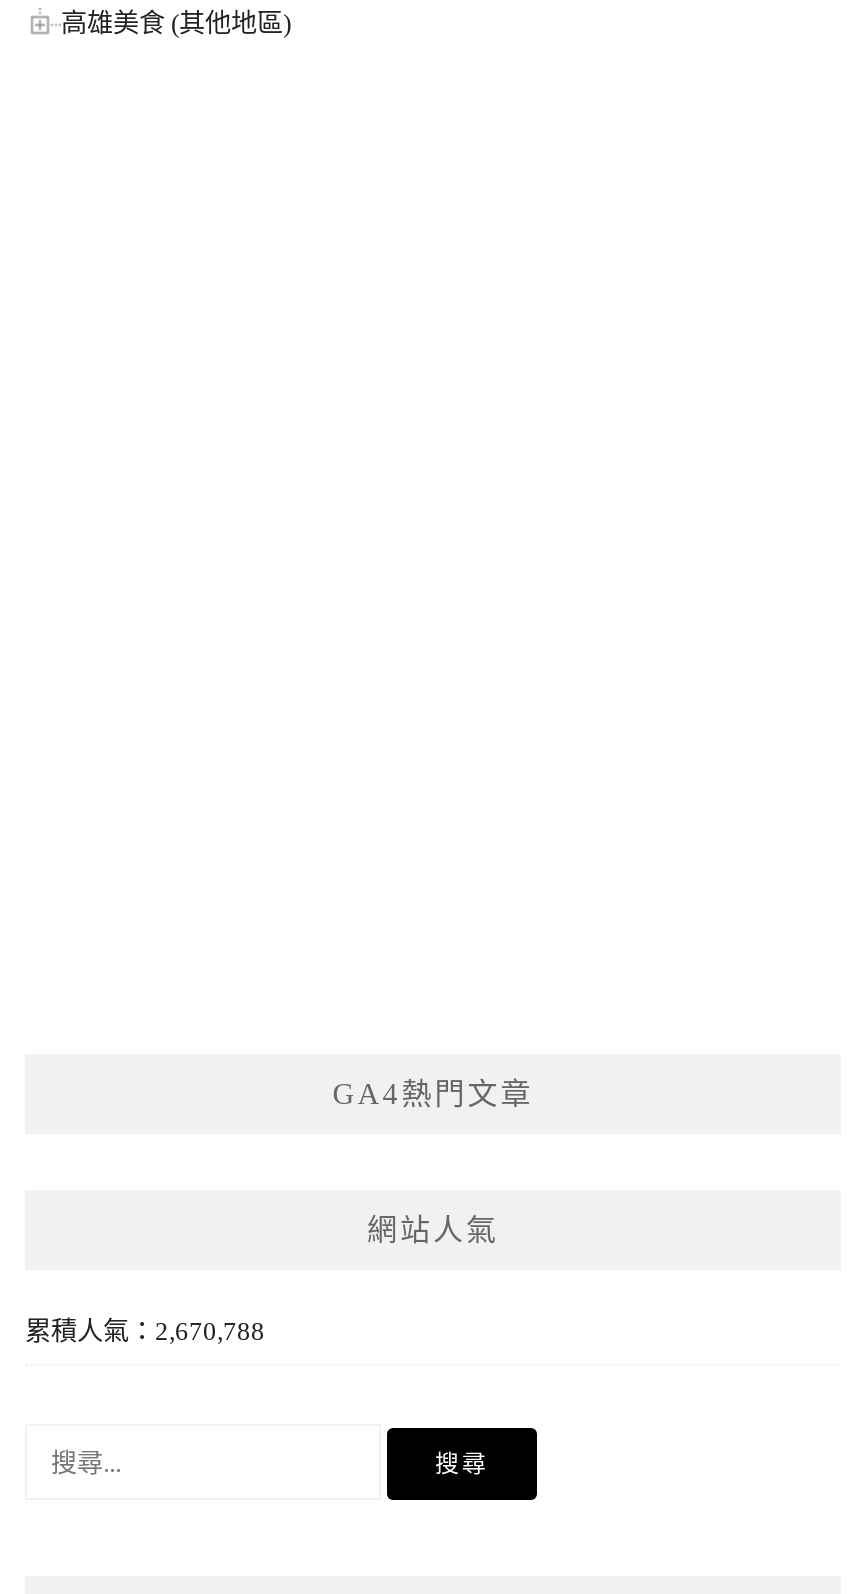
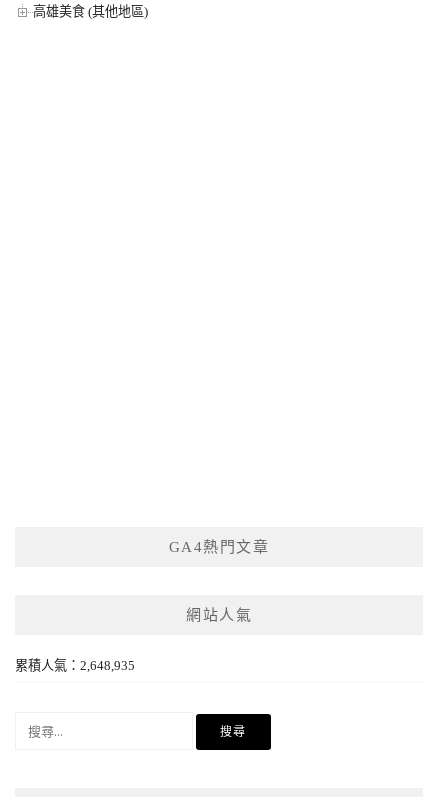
- 累積人氣：2,670,788
+ 累積人氣：2,648,935
